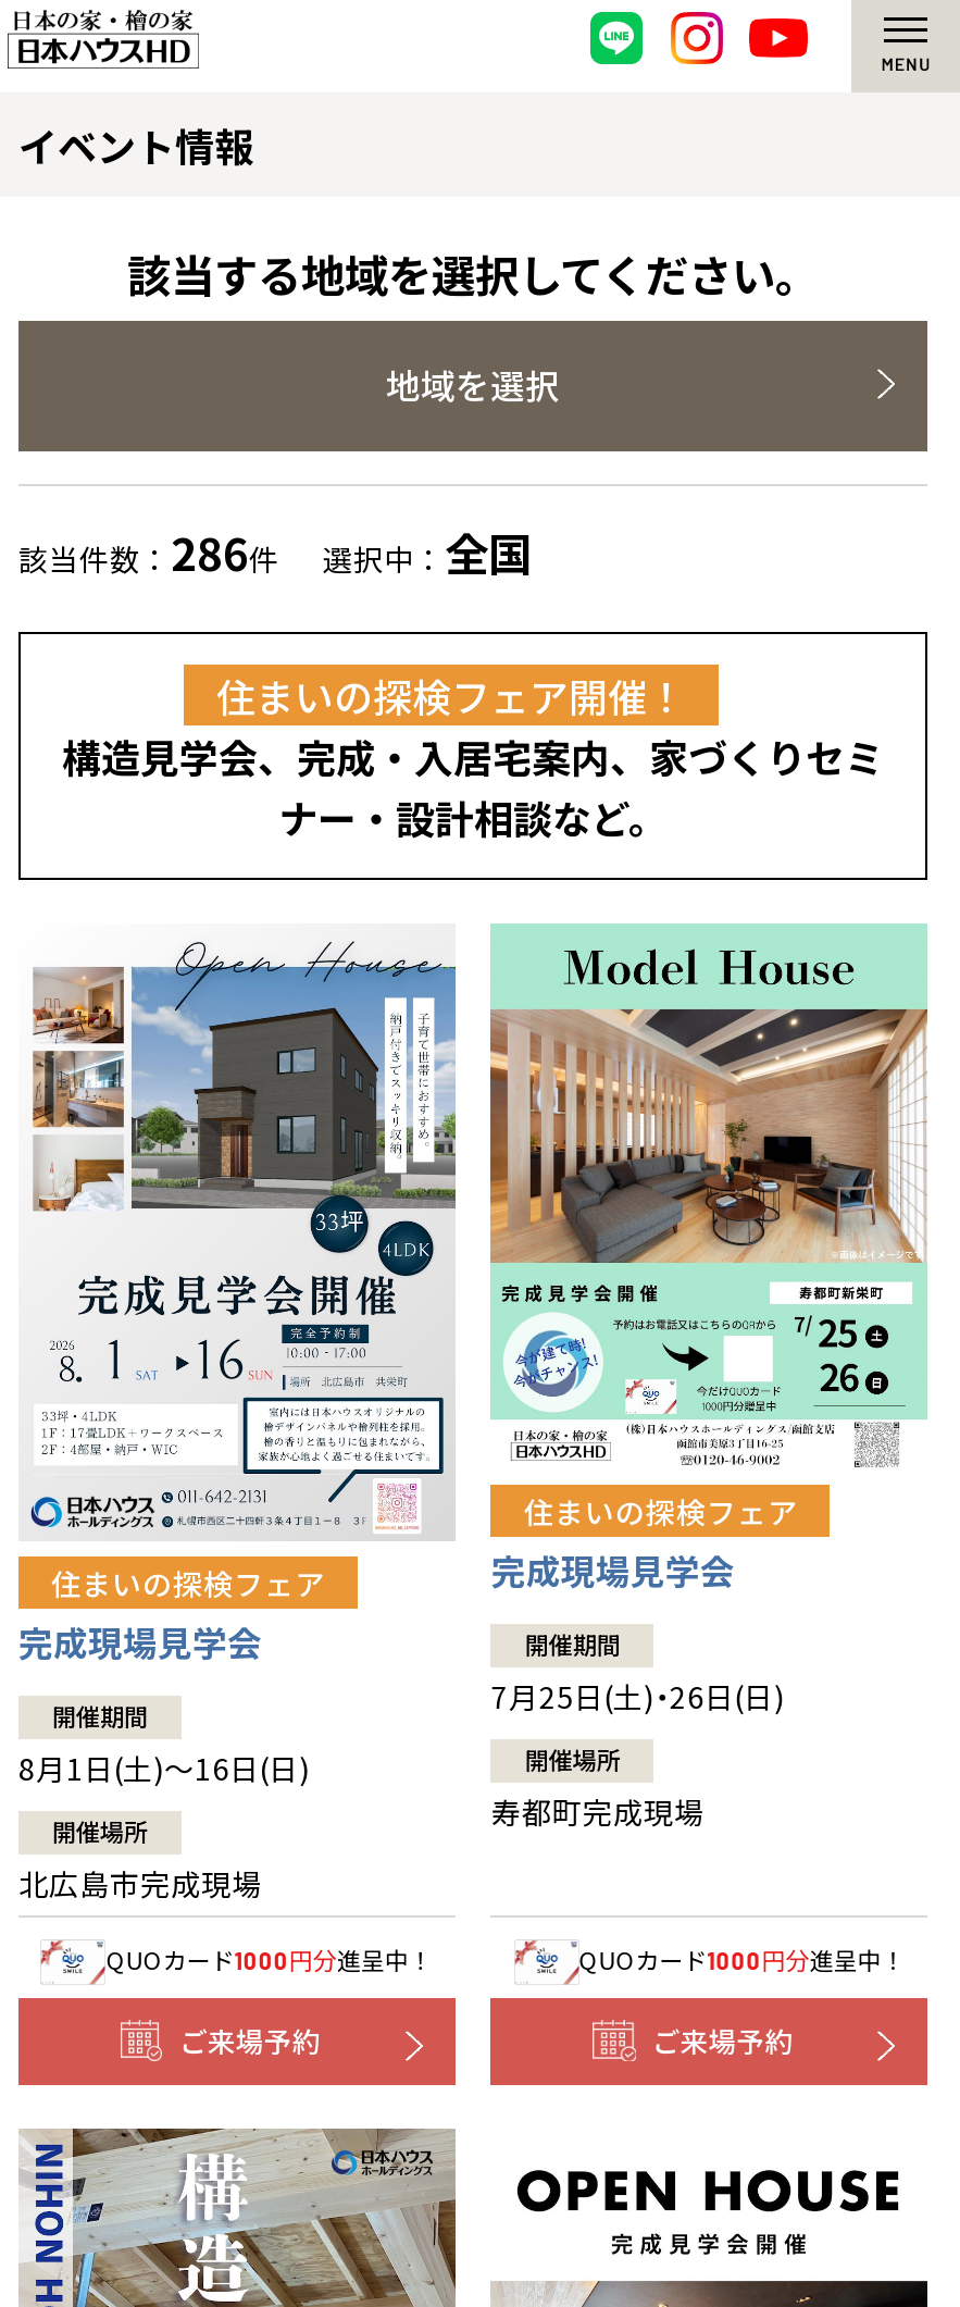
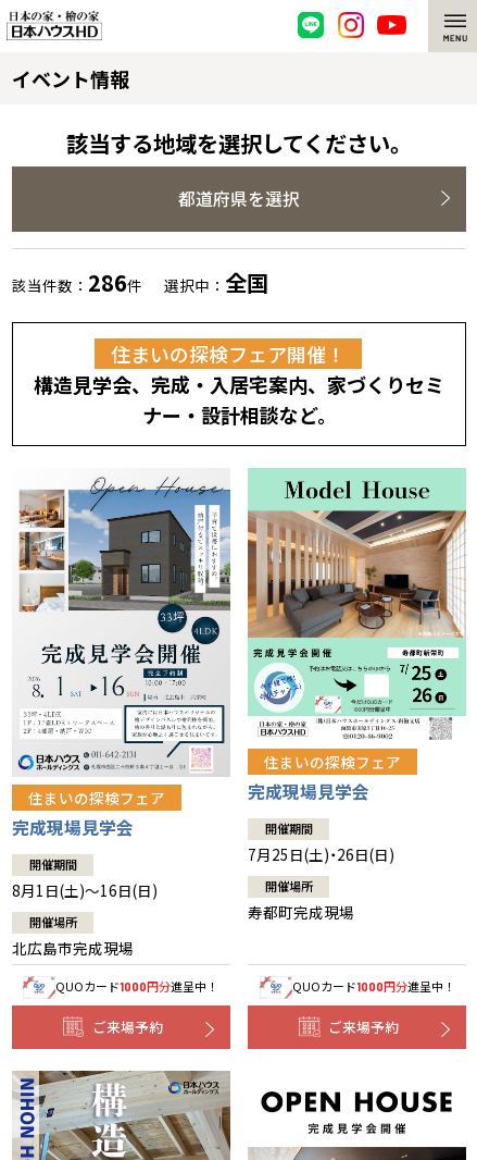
- 地域を選択
+ 都道府県を選択
